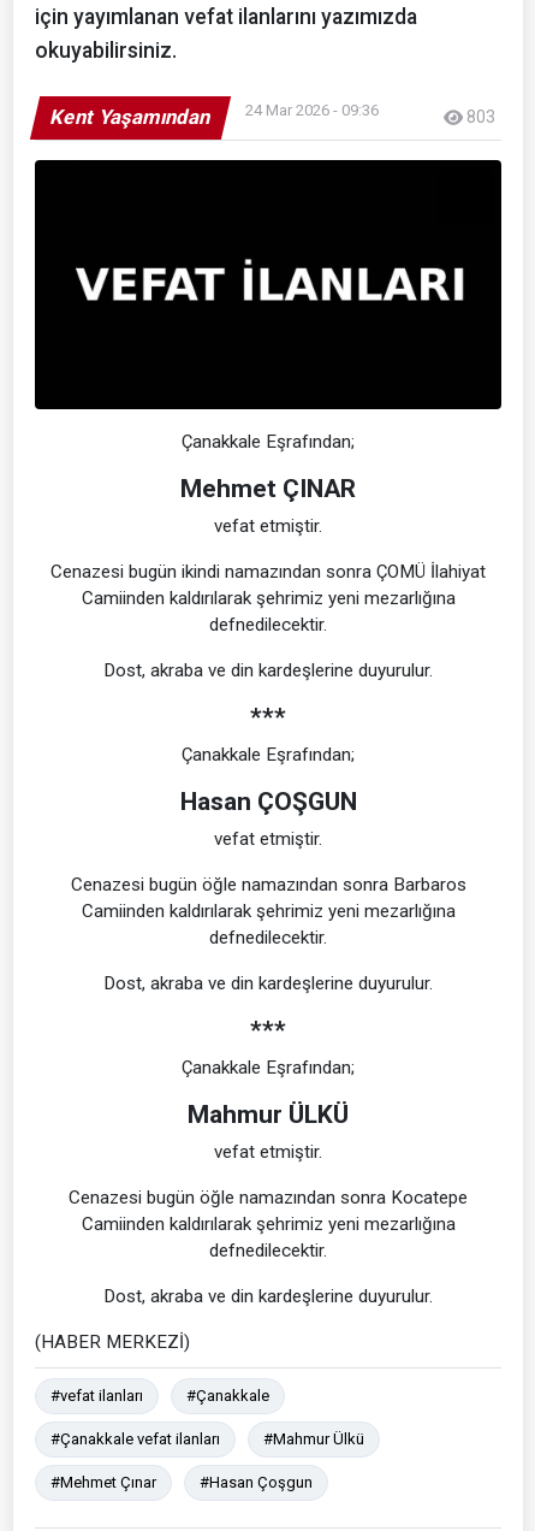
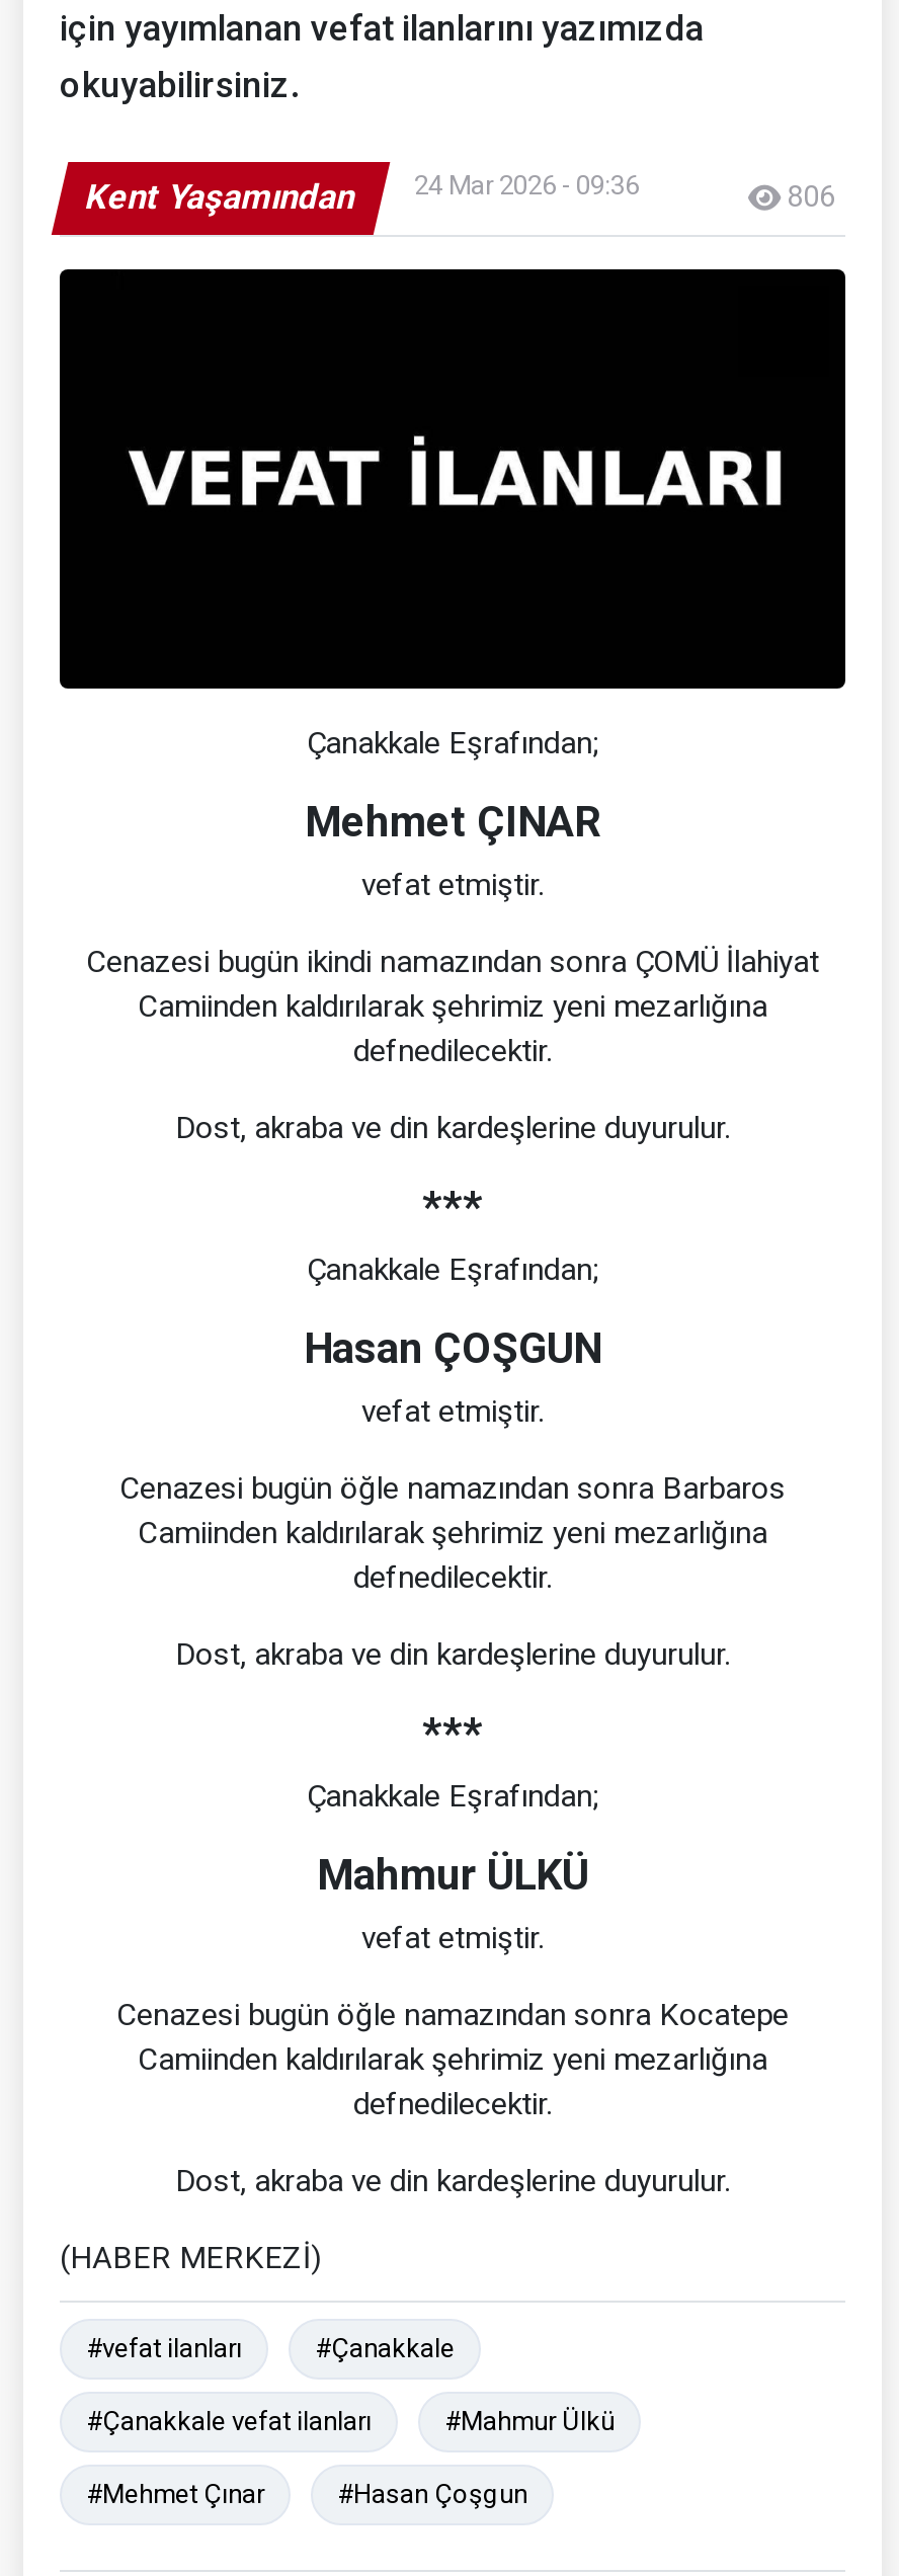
- 803
+ 806
